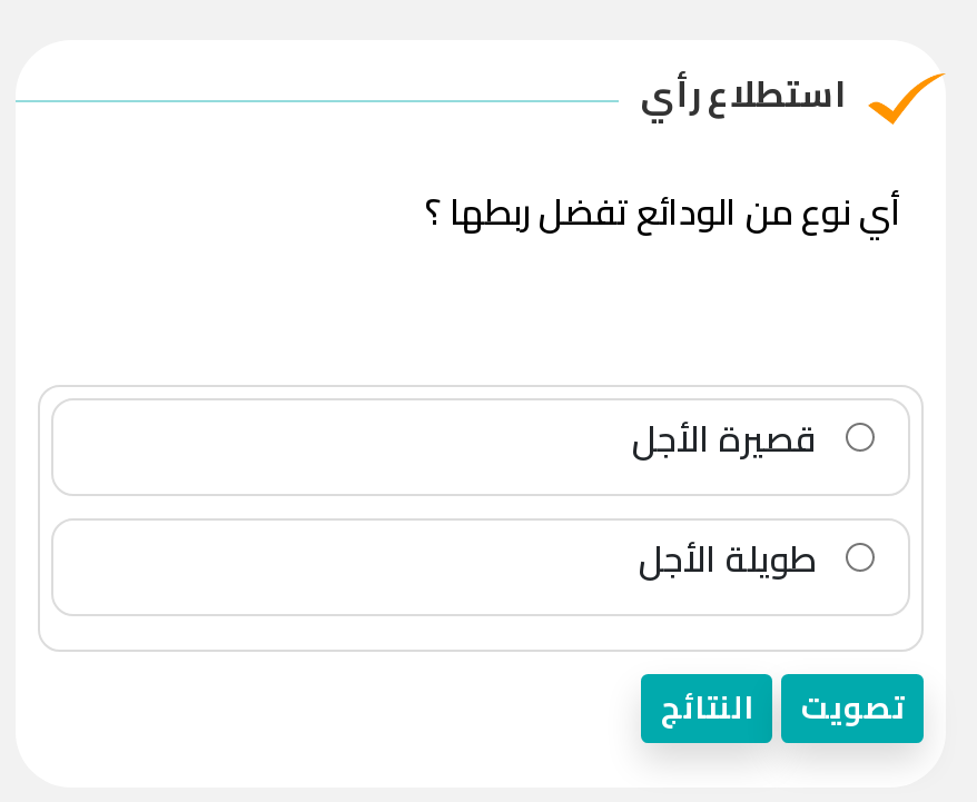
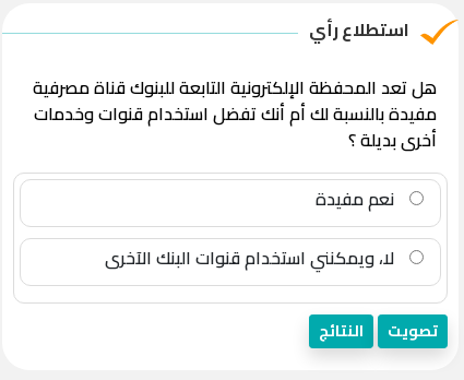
- أي نوع من الودائع تفضل ربطها ؟
+ هل تعد المحفظة الإلكترونية التابعة للبنوك قناة مصرفية
+ مفيدة بالنسبة لك أم أنك تفضل استخدام قنوات وخدمات
+ أخرى بديلة ؟

- قصيرة الأجل
+ نعم مفيدة

- طويلة الأجل
+ لا، ويمكنني استخدام قنوات البنك الآخرى
